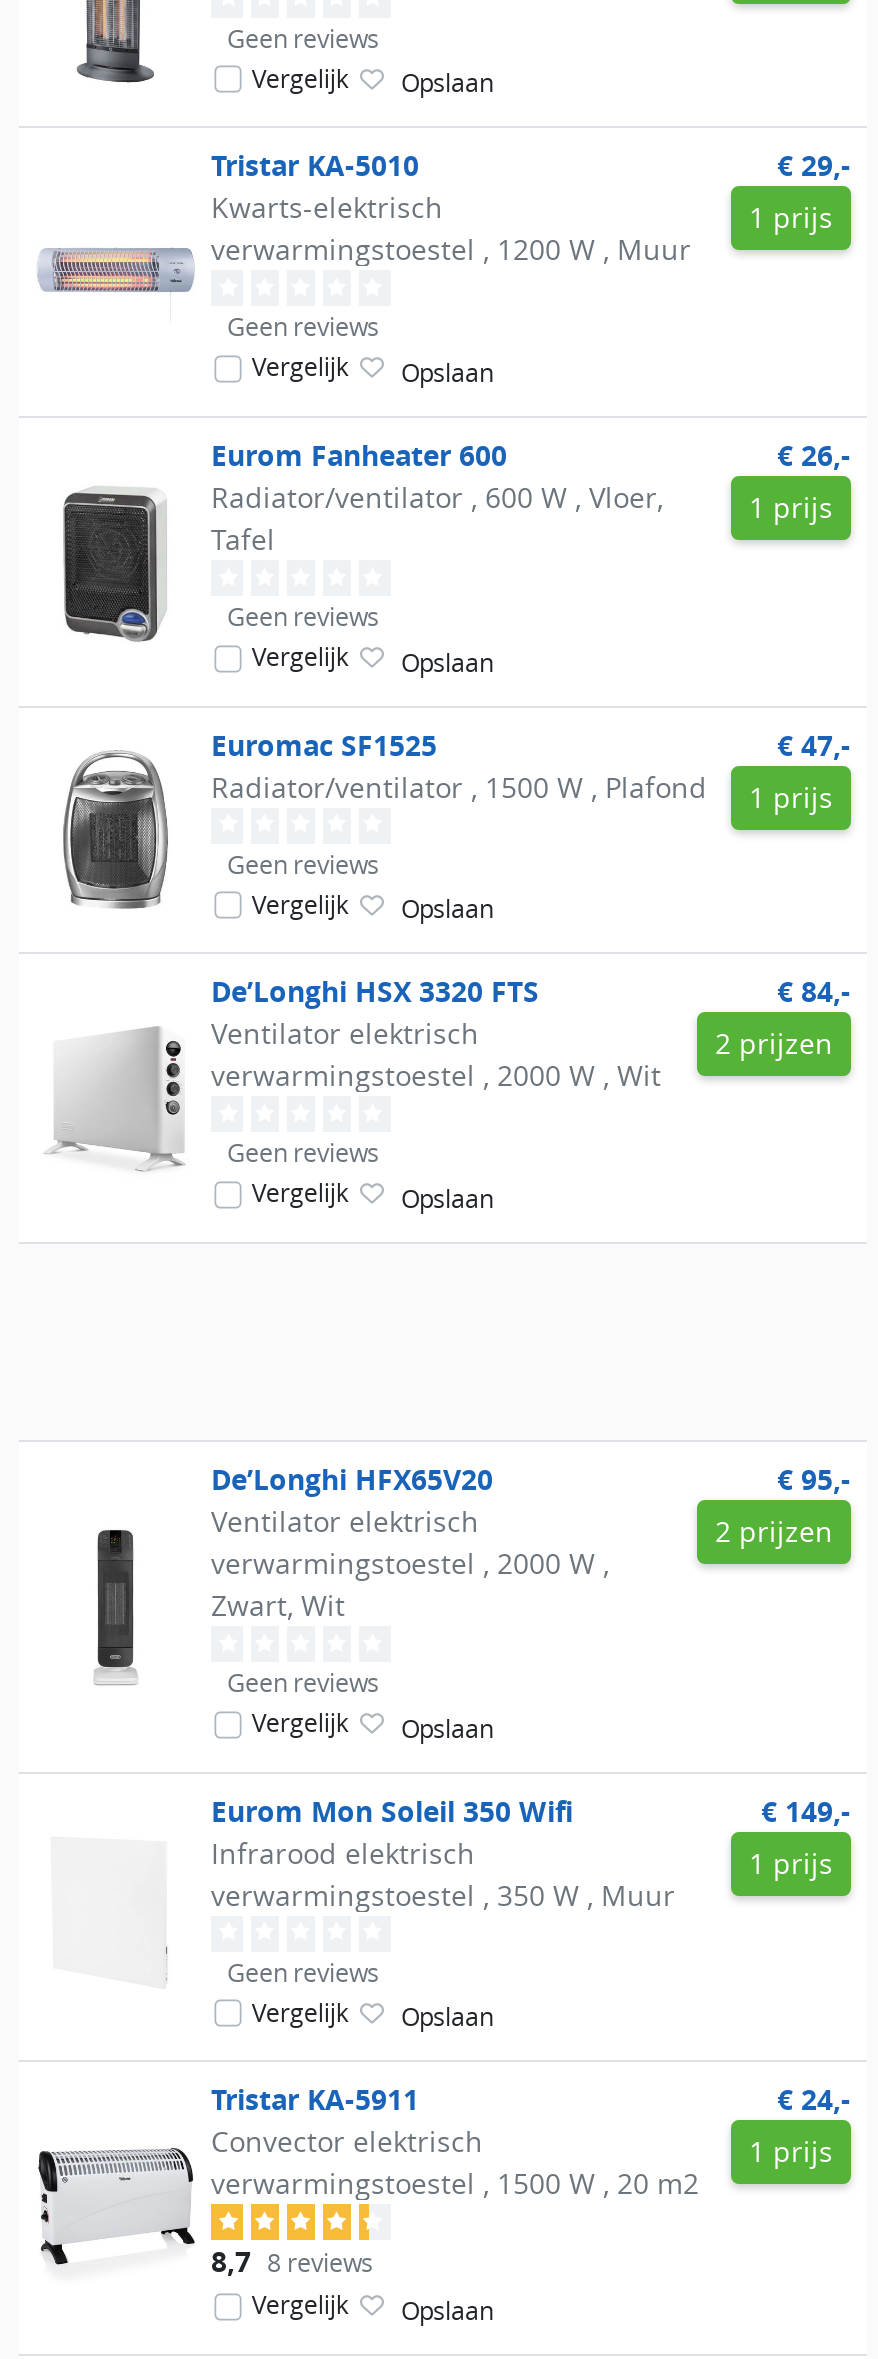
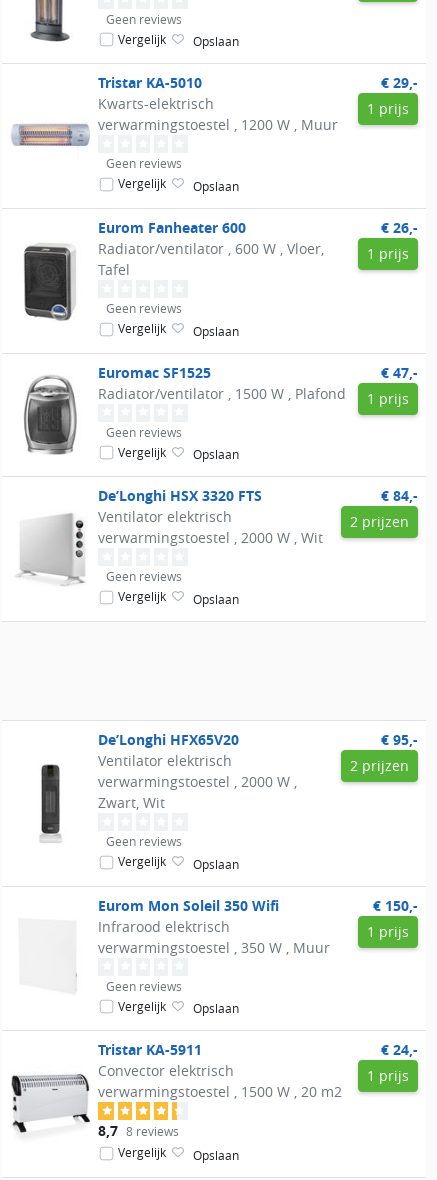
- € 149,-
+ € 150,-
